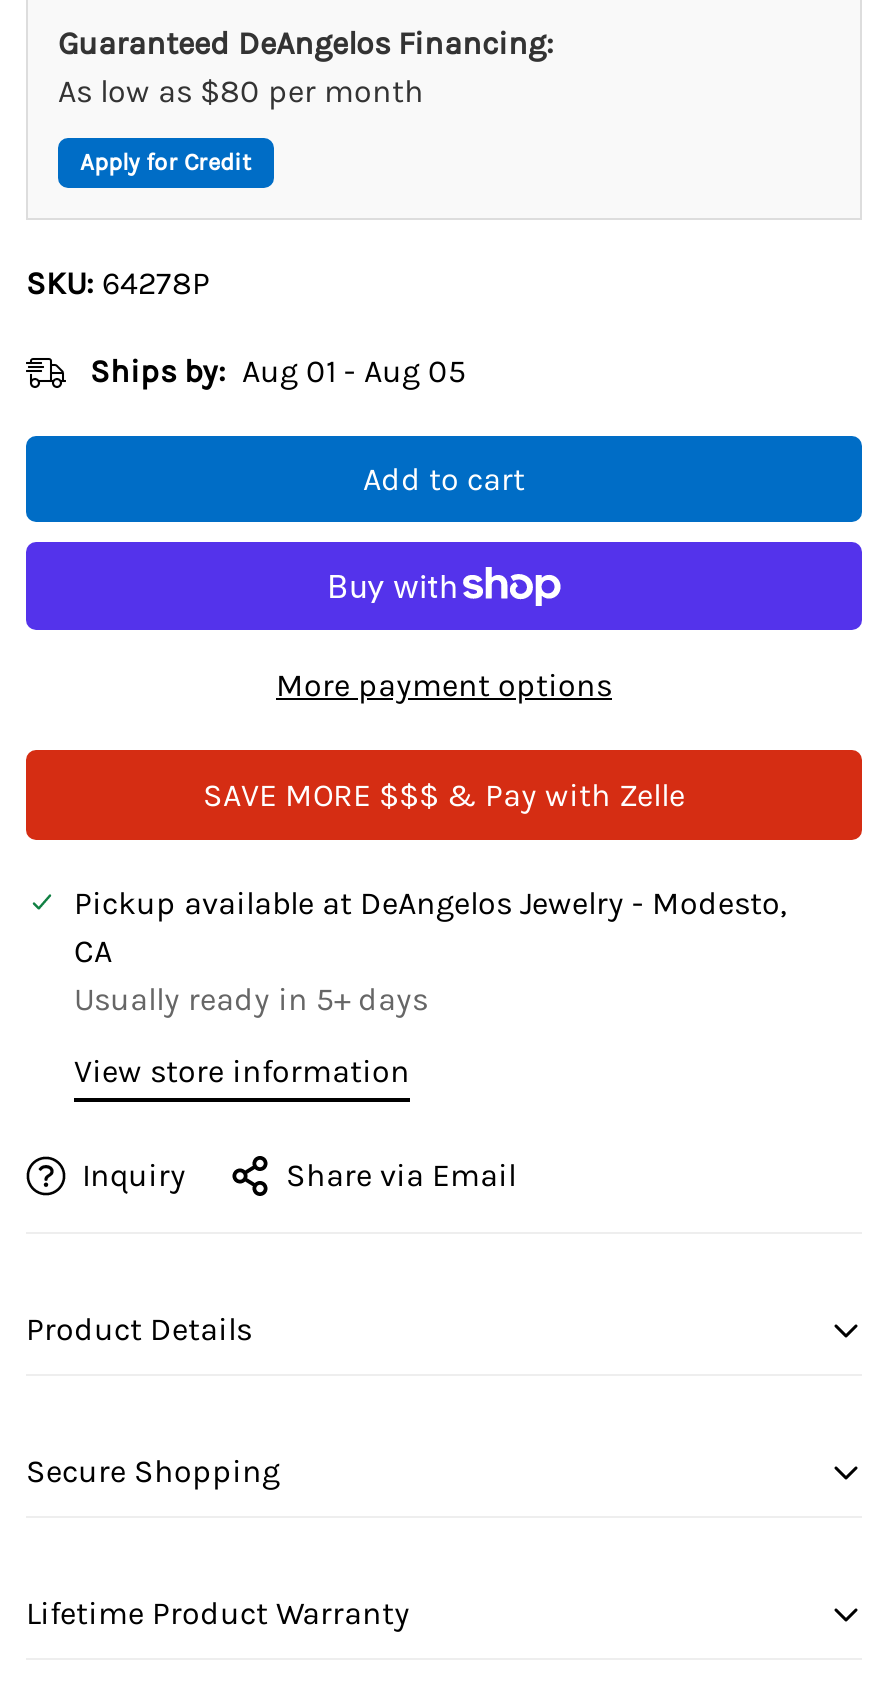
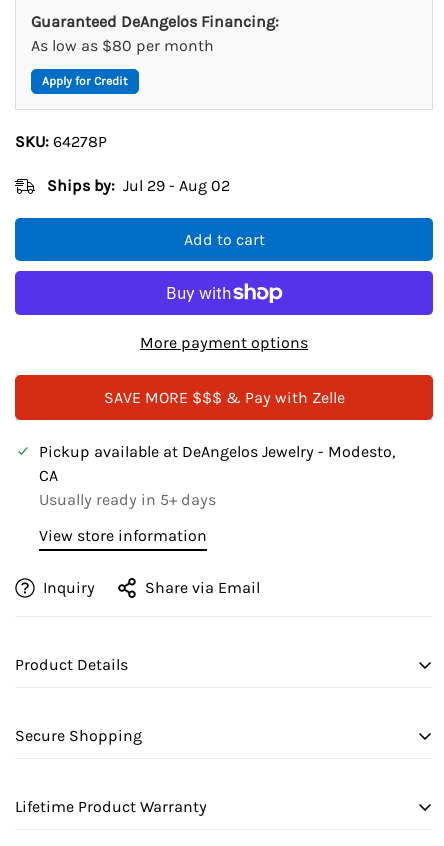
- Ships by: Aug 01 - Aug 05
+ Ships by: Jul 29 - Aug 02
